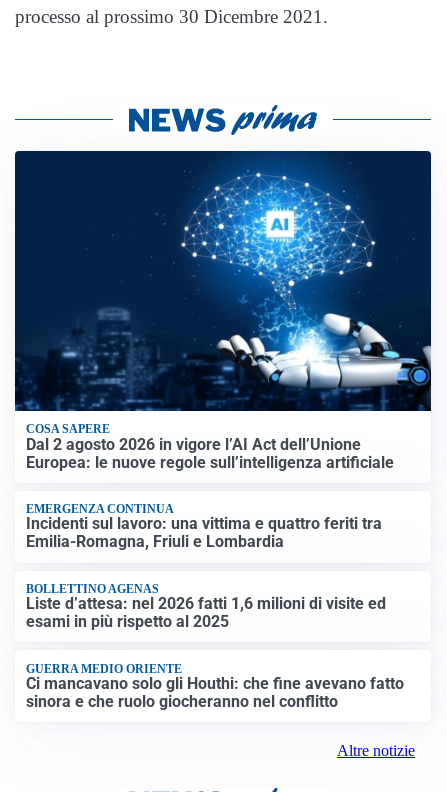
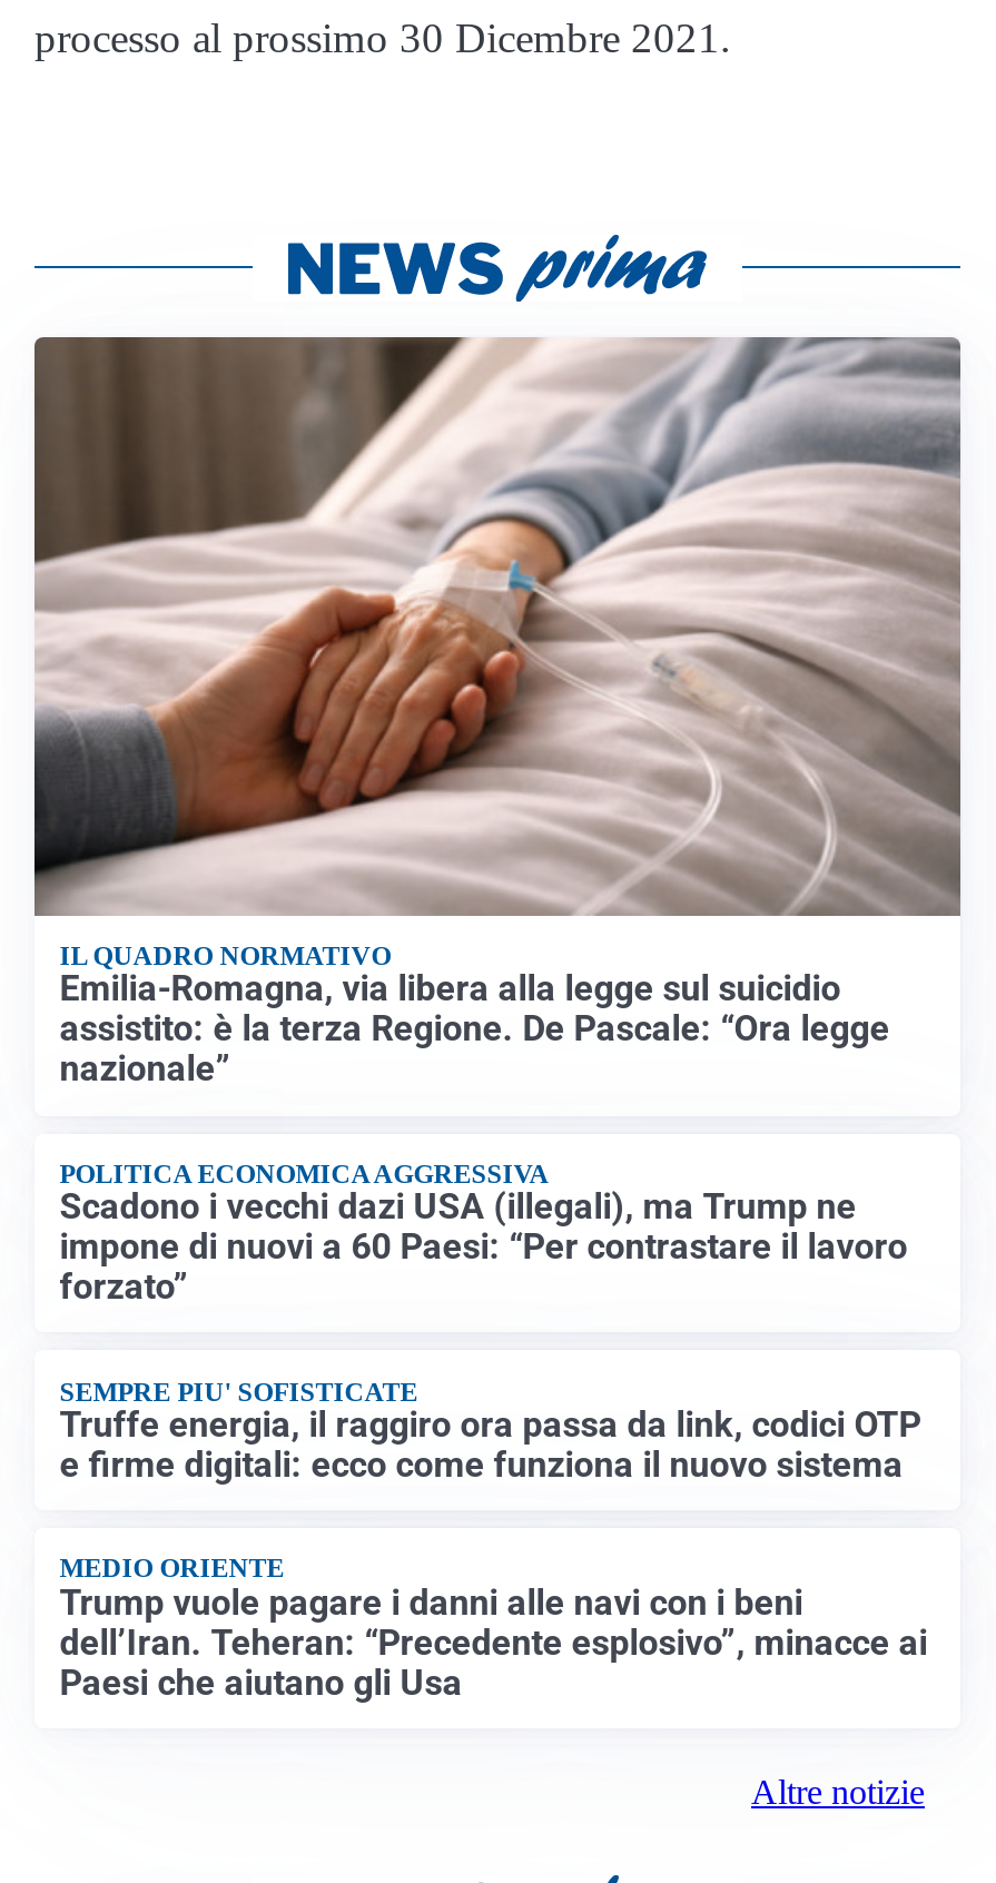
- [image]
- COSA SAPERE
- Dal 2 agosto 2026 in vigore l’AI Act dell’Unione
- Europea: le nuove regole sull’intelligenza artificiale
+ [image]
+ IL QUADRO NORMATIVO
+ Emilia-Romagna, via libera alla legge sul suicidio
+ assistito: è la terza Regione. De Pascale: “Ora legge
+ nazionale”

- EMERGENZA CONTINUA
- Incidenti sul lavoro: una vittima e quattro feriti tra
- Emilia-Romagna, Friuli e Lombardia
+ POLITICA ECONOMICA AGGRESSIVA
+ Scadono i vecchi dazi USA (illegali), ma Trump ne
+ impone di nuovi a 60 Paesi: “Per contrastare il lavoro
+ forzato”

- BOLLETTINO AGENAS
- Liste d’attesa: nel 2026 fatti 1,6 milioni di visite ed
- esami in più rispetto al 2025
+ SEMPRE PIU' SOFISTICATE
+ Truffe energia, il raggiro ora passa da link, codici OTP
+ e firme digitali: ecco come funziona il nuovo sistema

- GUERRA MEDIO ORIENTE
- Ci mancavano solo gli Houthi: che fine avevano fatto
- sinora e che ruolo giocheranno nel conflitto
+ MEDIO ORIENTE
+ Trump vuole pagare i danni alle navi con i beni
+ dell’Iran. Teheran: “Precedente esplosivo”, minacce ai
+ Paesi che aiutano gli Usa
